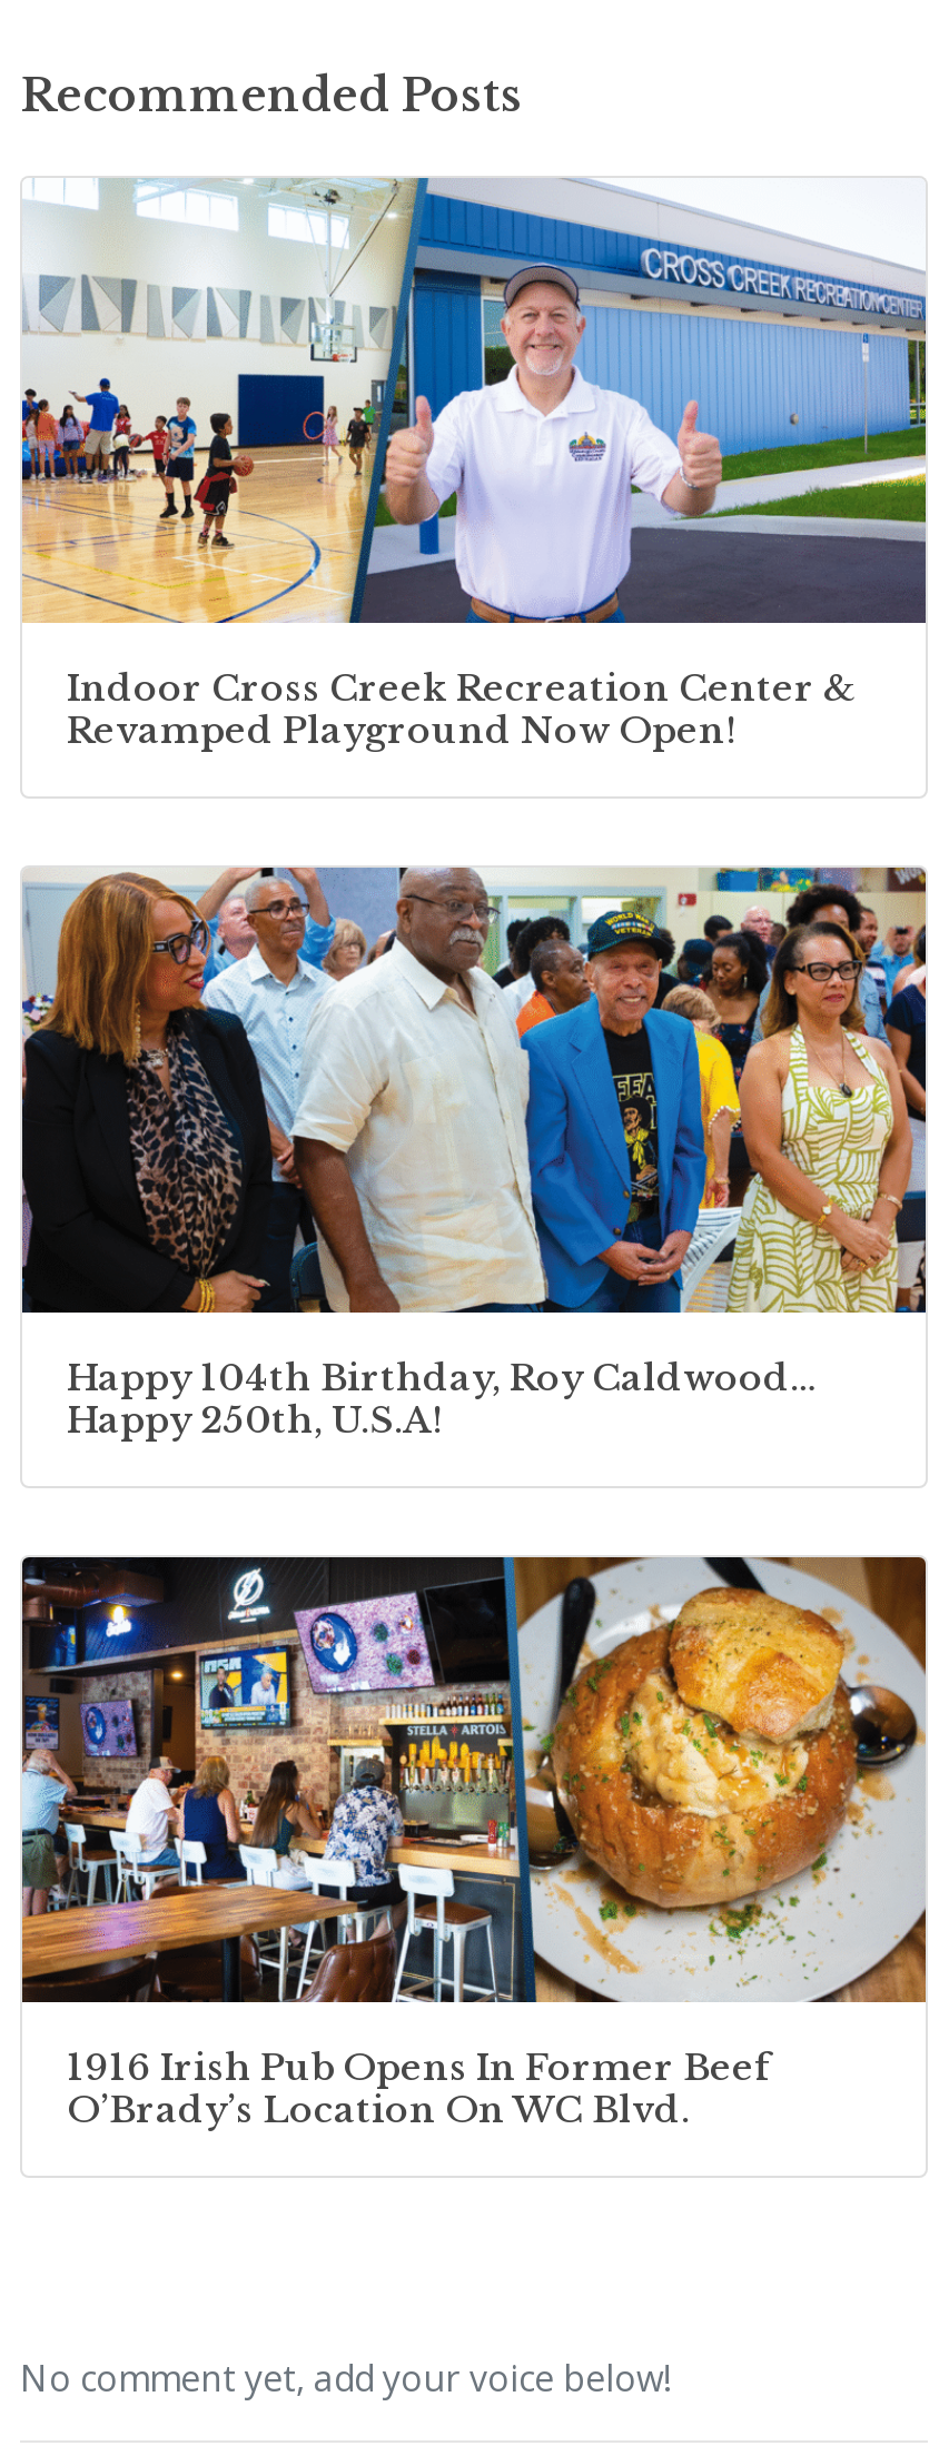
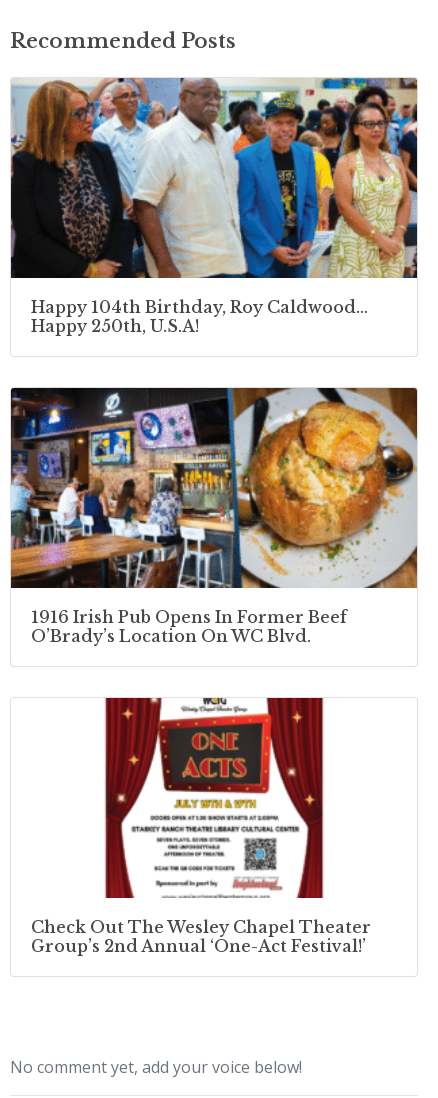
- [image]
- Indoor Cross Creek Recreation Center &
- Revamped Playground Now Open!

moved up: [image] | Happy 104th Birthday, Roy Caldwood… | Happy 250th, U.S.A! | 1916 Irish Pub Opens In Former Beef | O’Brady’s Location On WC Blvd.

+ [image]
+ Check Out The Wesley Chapel Theater
+ Group’s 2nd Annual ‘One-Act Festival!’
